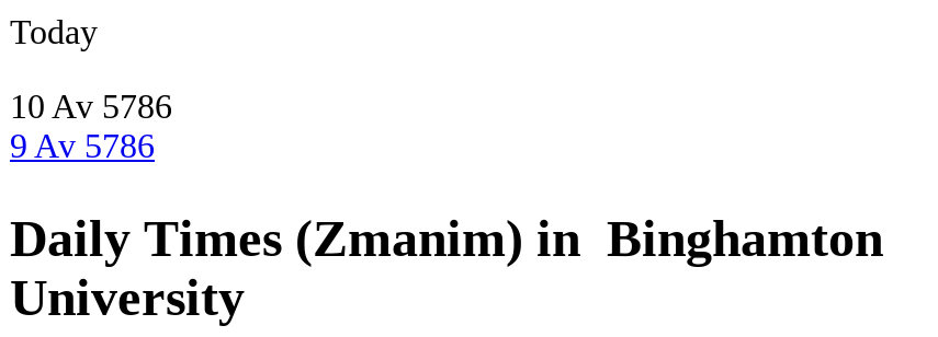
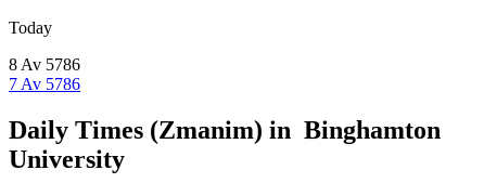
- 10 Av 5786
+ 8 Av 5786

- 9 Av 5786
+ 7 Av 5786
